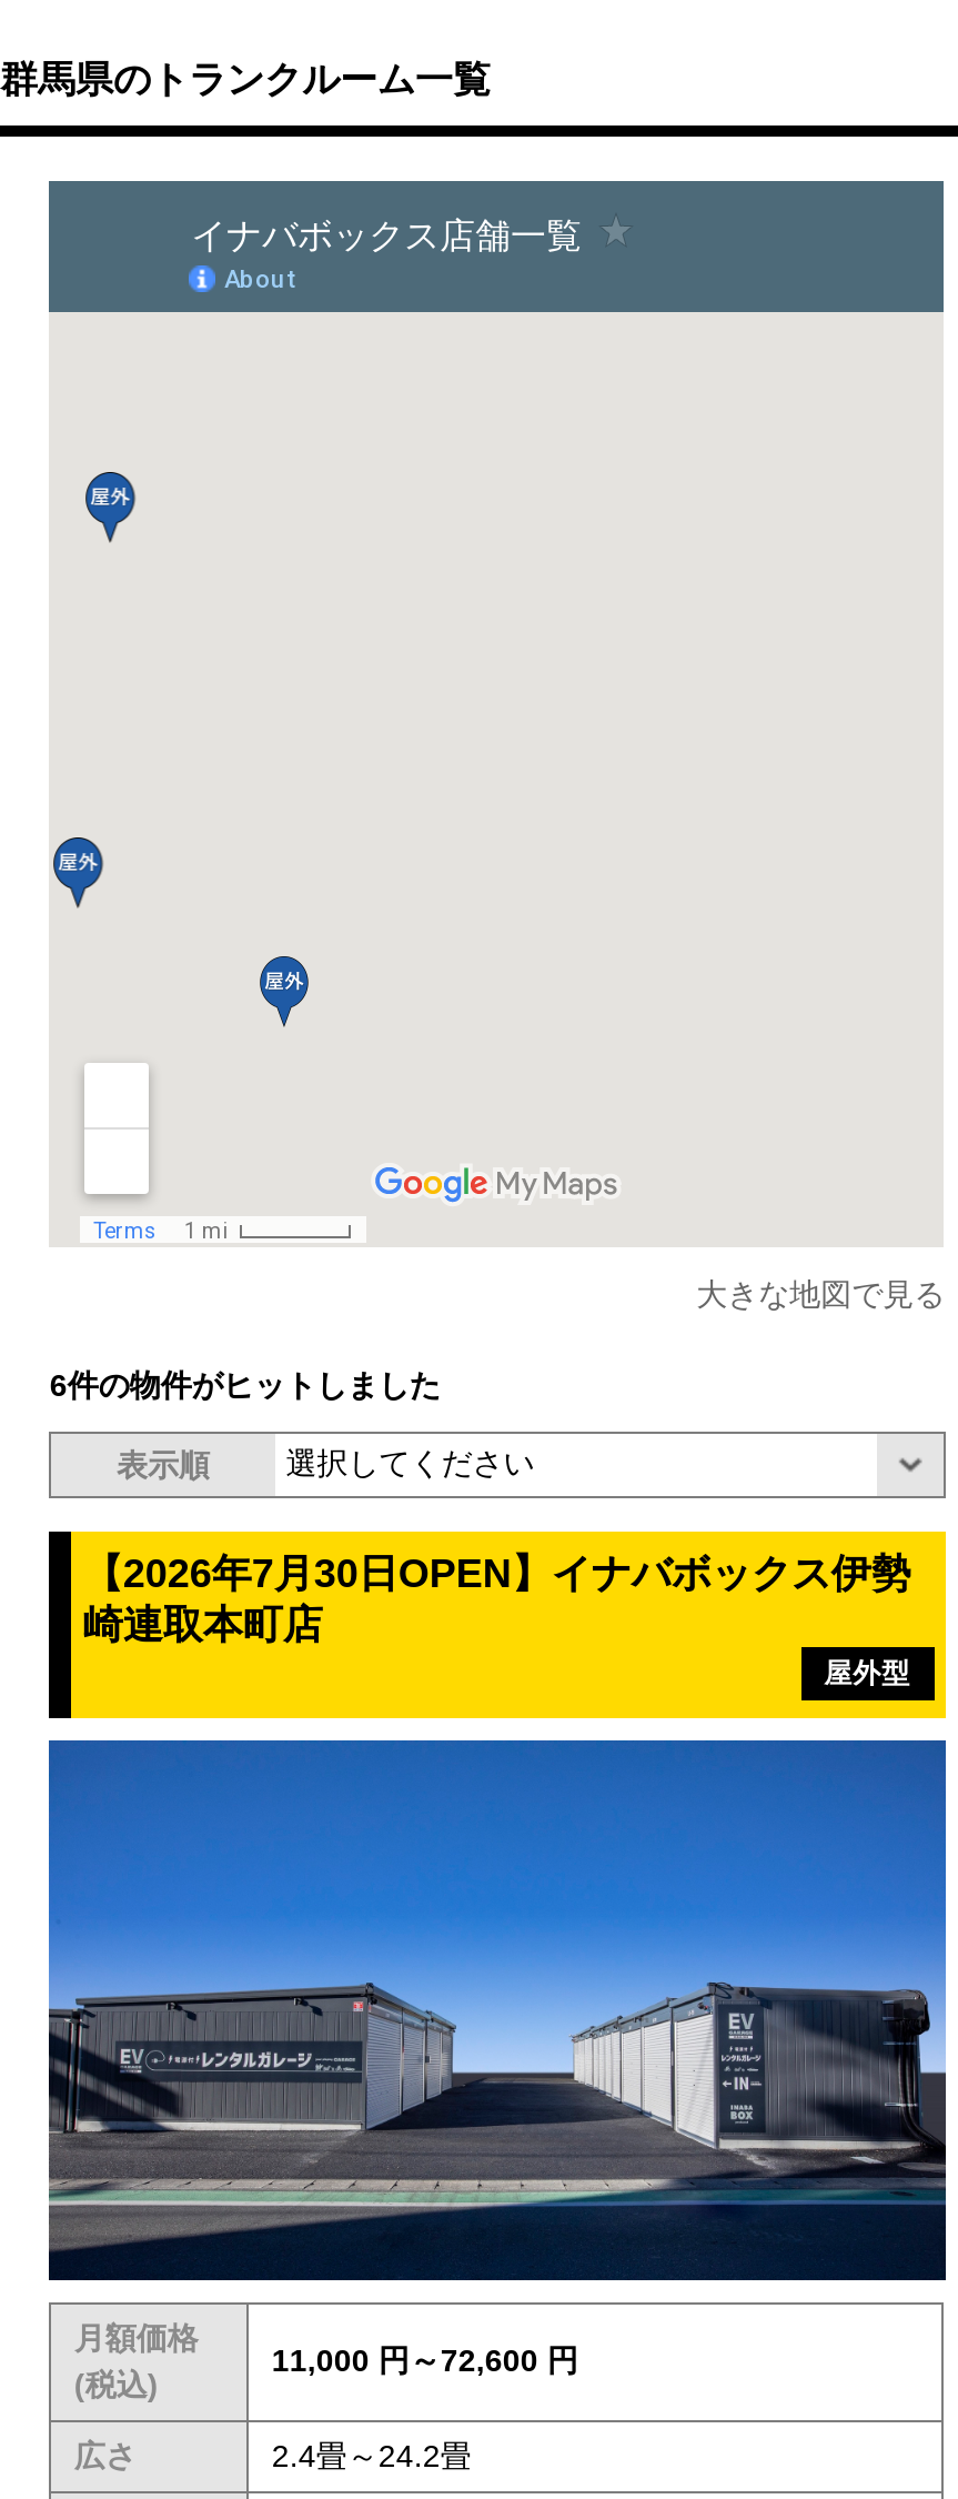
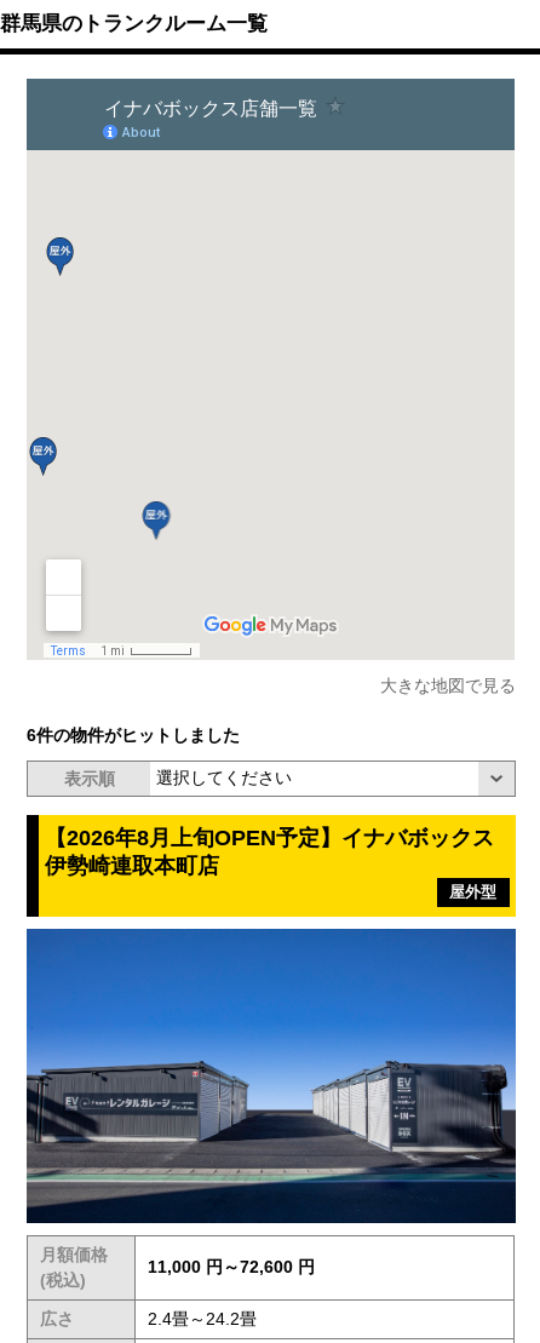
- 【2026年7月30日OPEN】イナバボックス伊勢
- 崎連取本町店
+ 【2026年8月上旬OPEN予定】イナバボックス
+ 伊勢崎連取本町店
